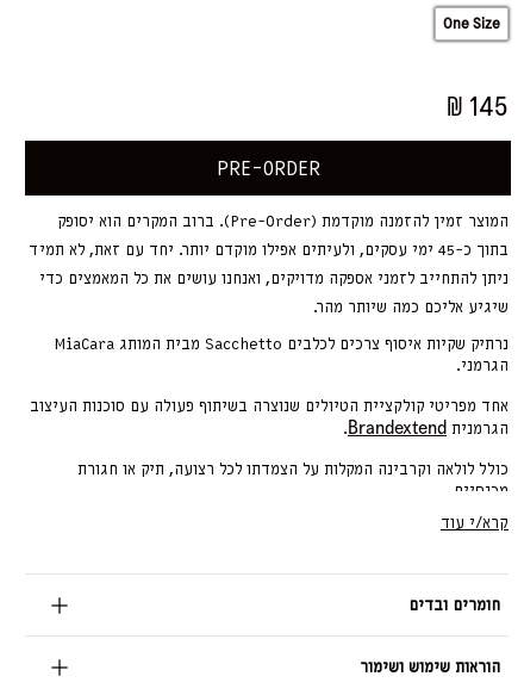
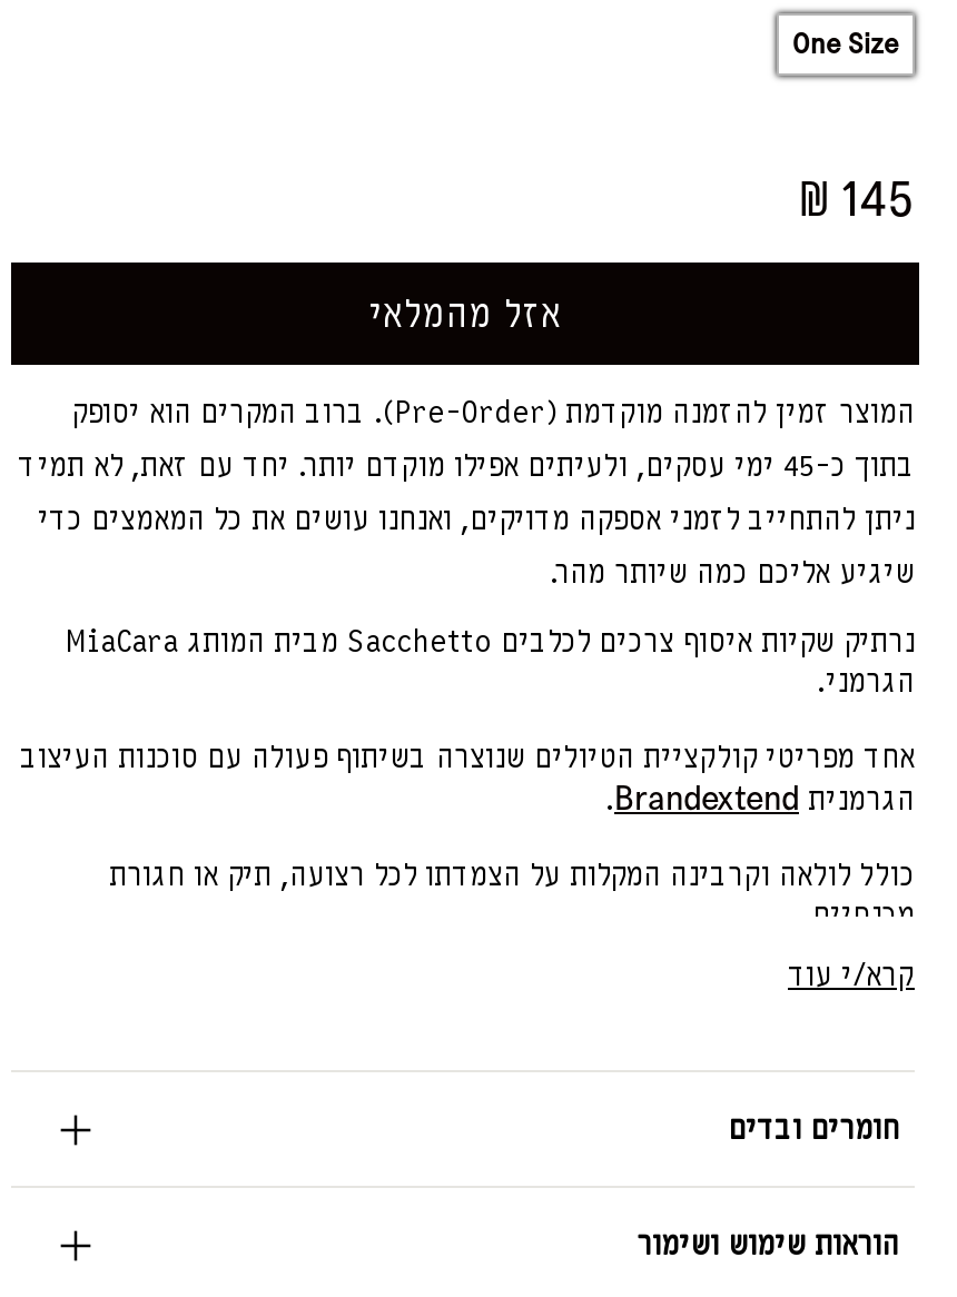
- PRE-ORDER
+ אזל מהמלאי
